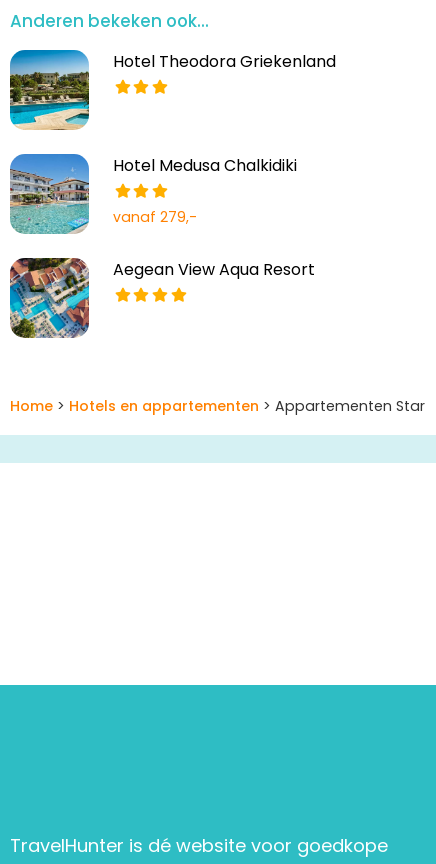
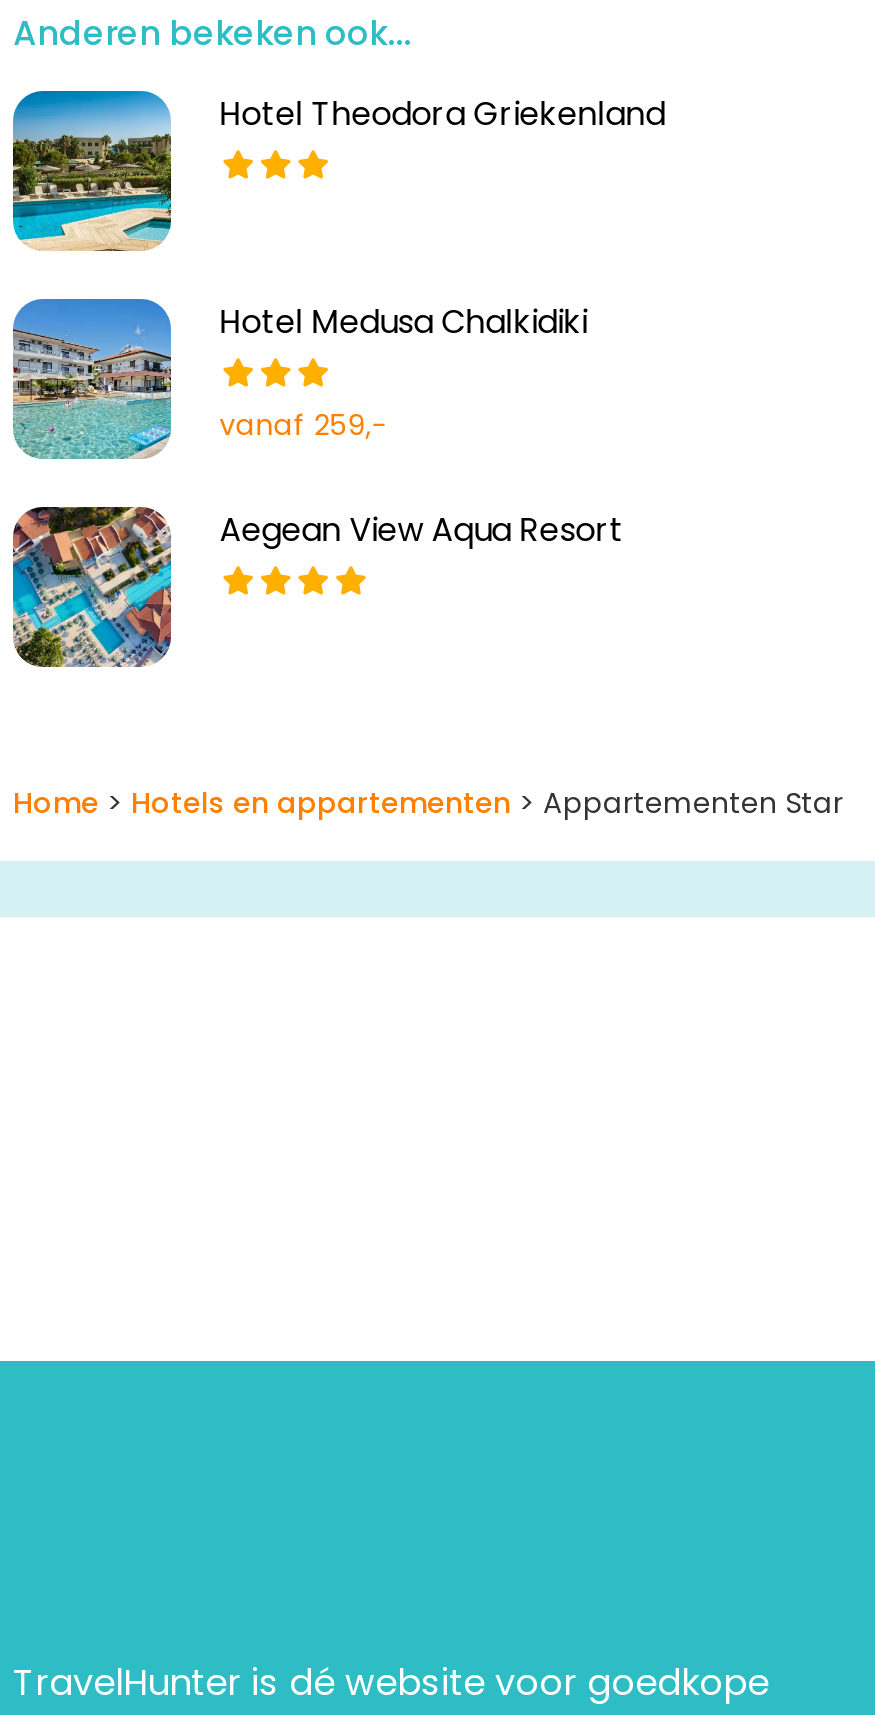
- vanaf 279,-
+ vanaf 259,-
